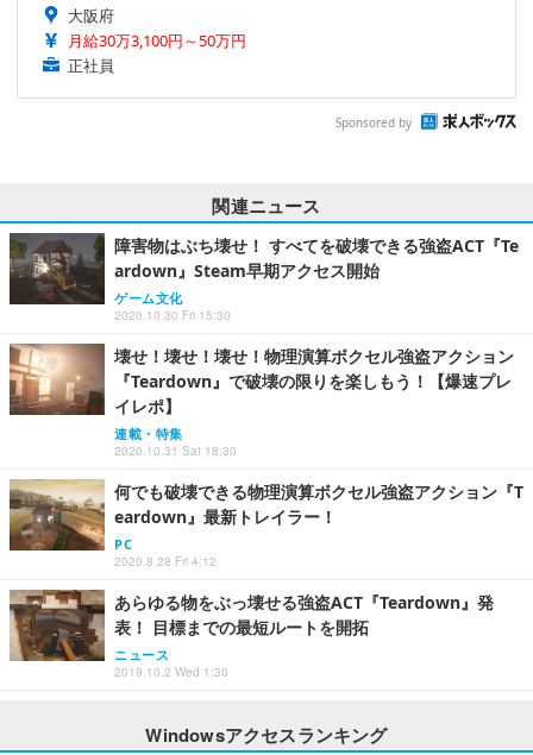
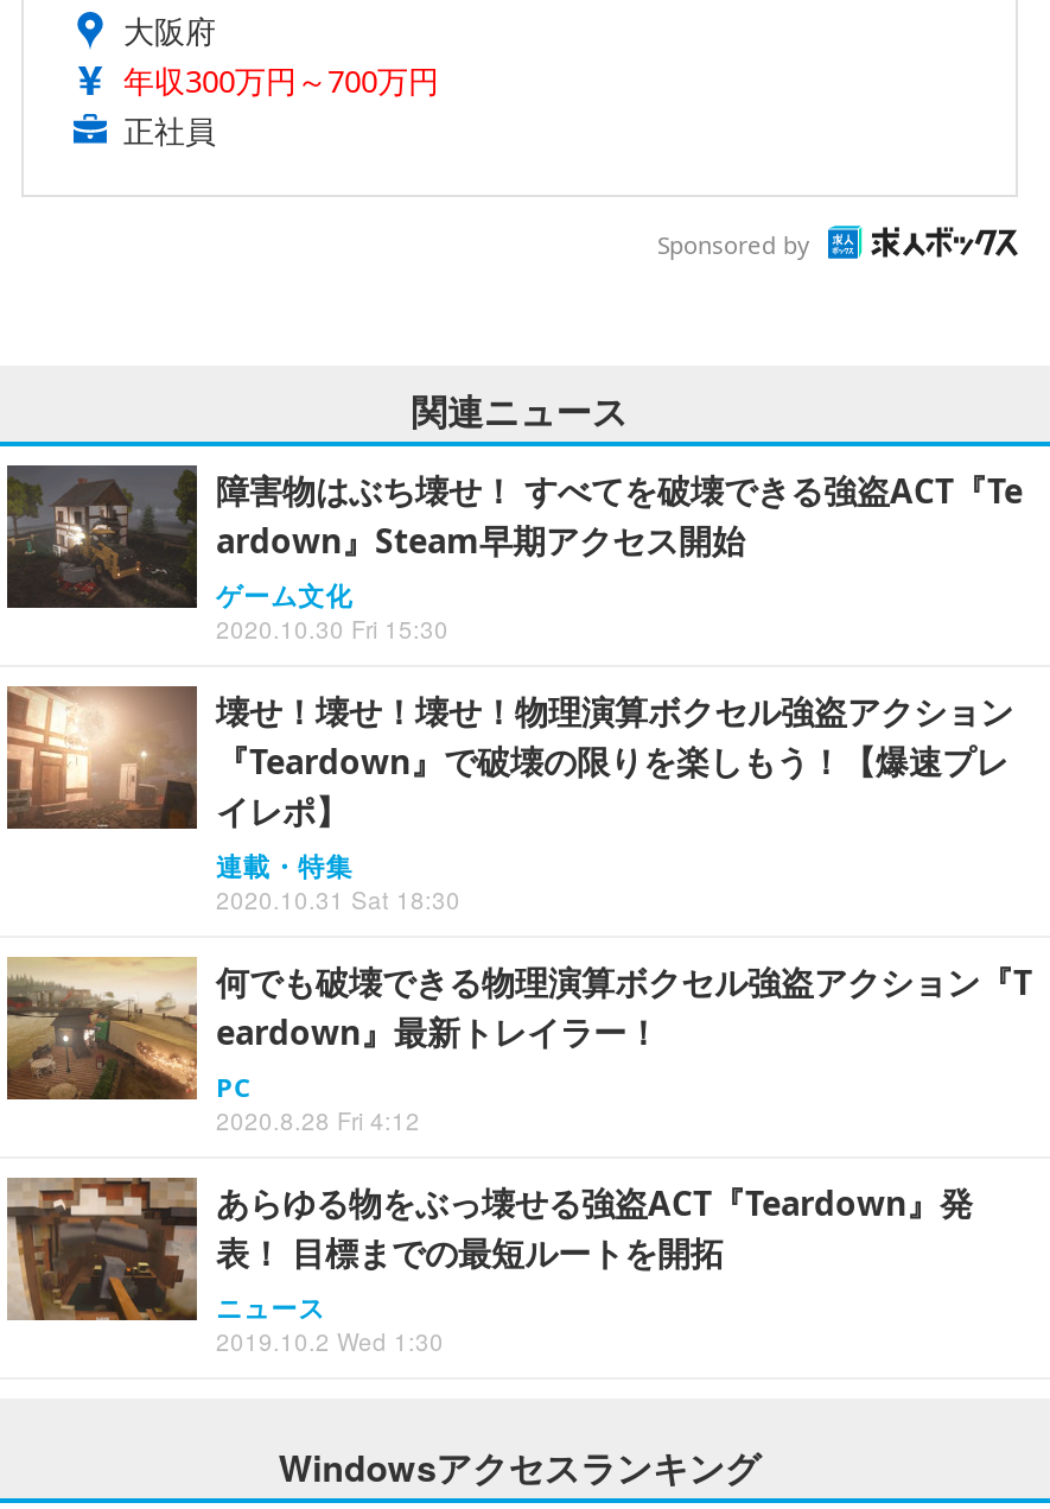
- 月給30万3,100円～50万円
+ 年収300万円～700万円
